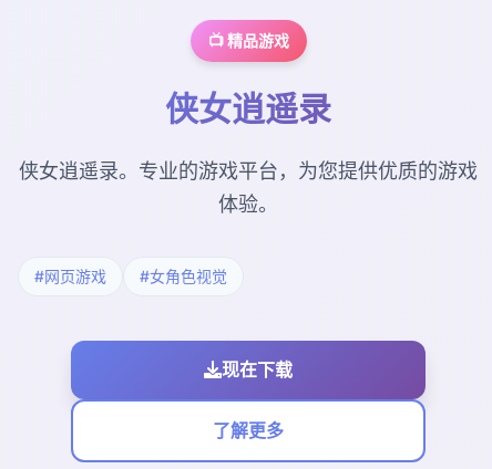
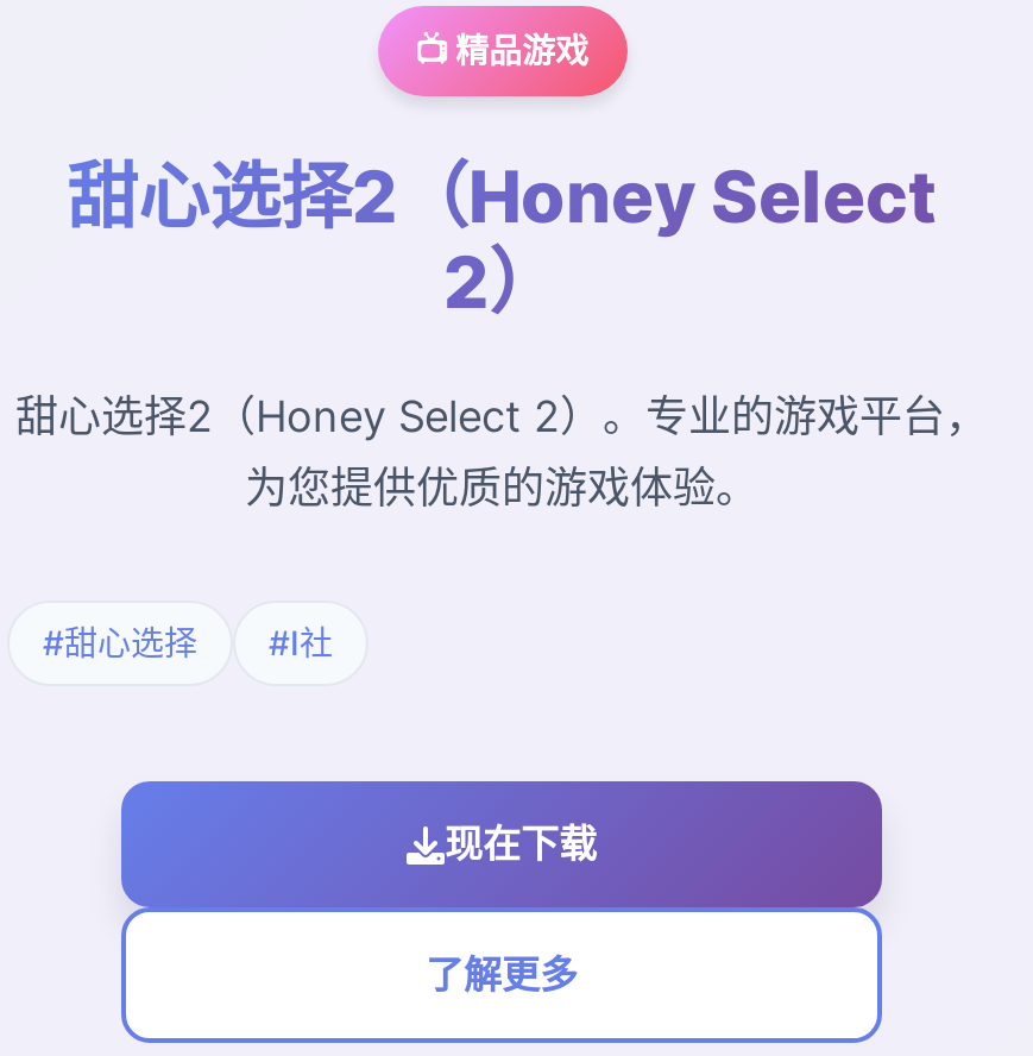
- 侠女逍遥录
+ 甜心选择2（Honey Select
+ 2）

- 侠女逍遥录。专业的游戏平台，为您提供优质的游戏
- 体验。
+ 甜心选择2（Honey Select 2）。专业的游戏平台，
+ 为您提供优质的游戏体验。

- #网页游戏
- #女角色视觉
+ #甜心选择
+ #I社
